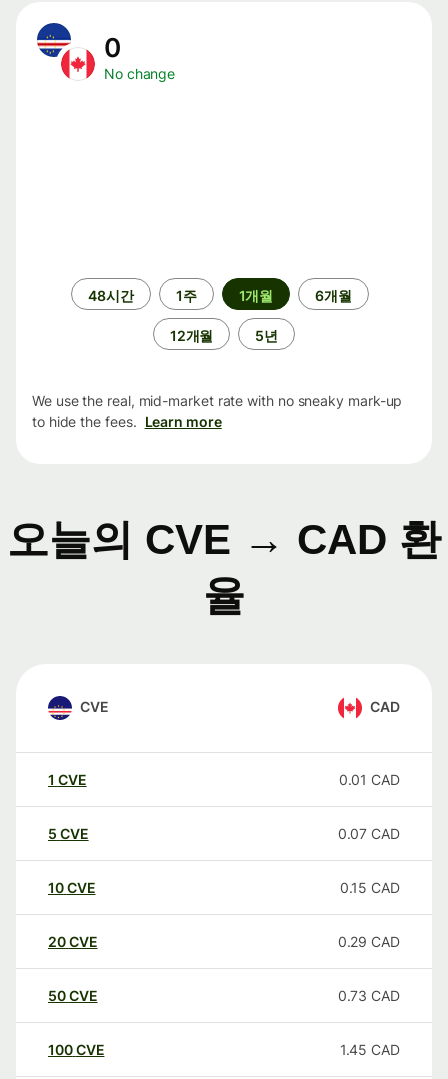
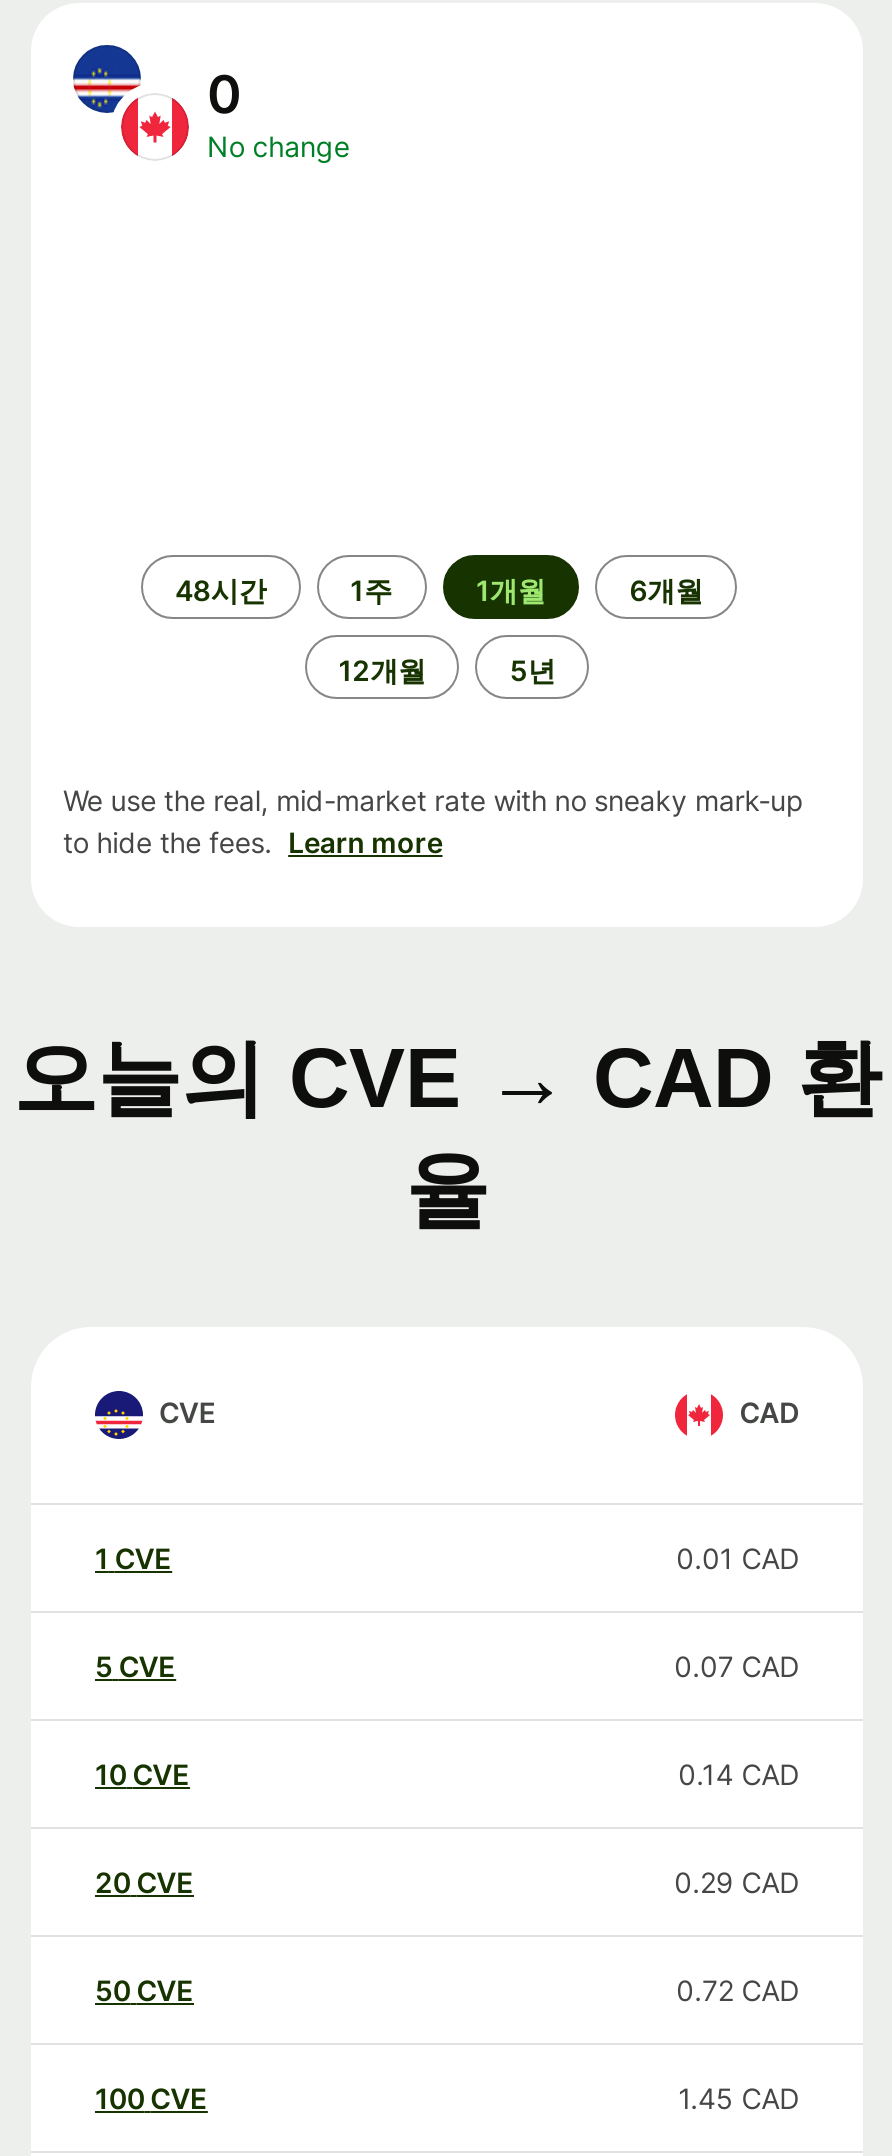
- 0.15 CAD
+ 0.14 CAD

- 0.73 CAD
+ 0.72 CAD
